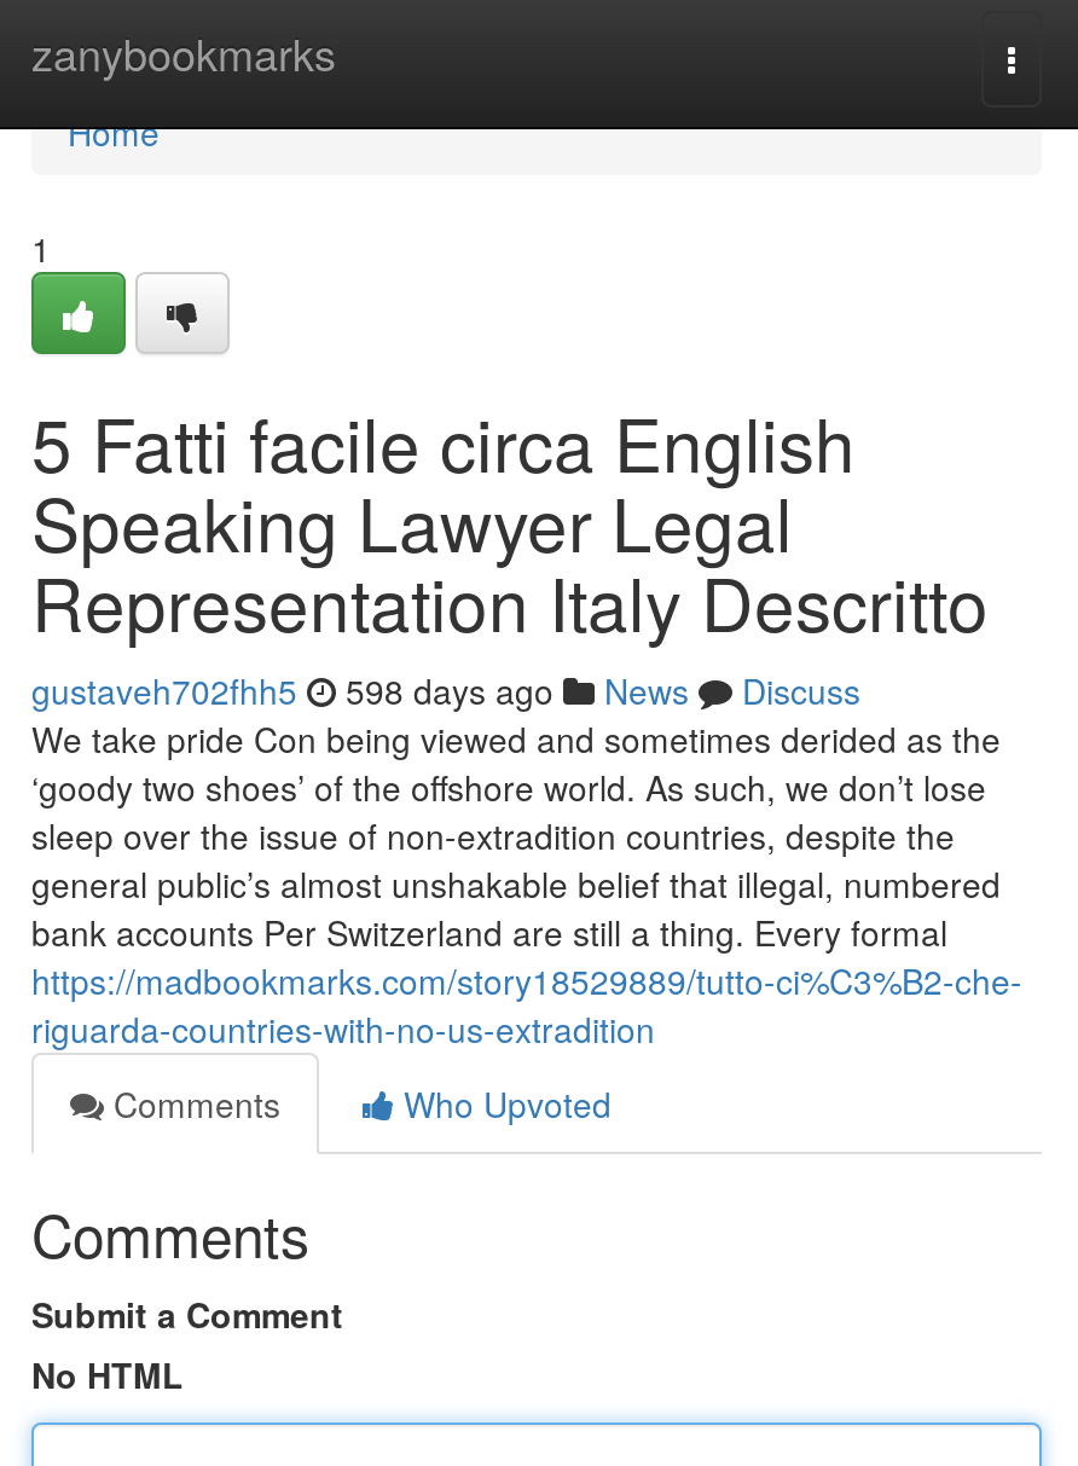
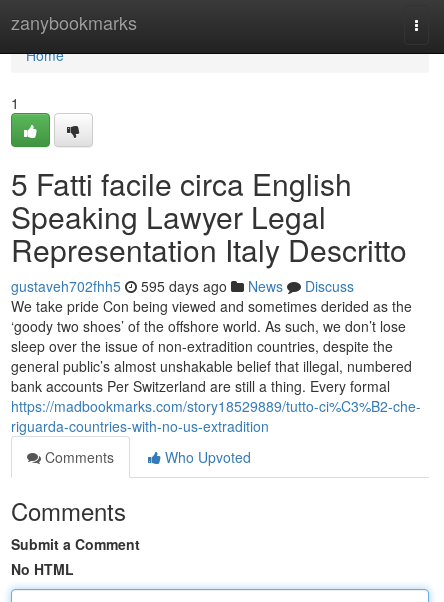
- gustaveh702fhh5 598 days ago News Discuss
+ gustaveh702fhh5 595 days ago News Discuss
